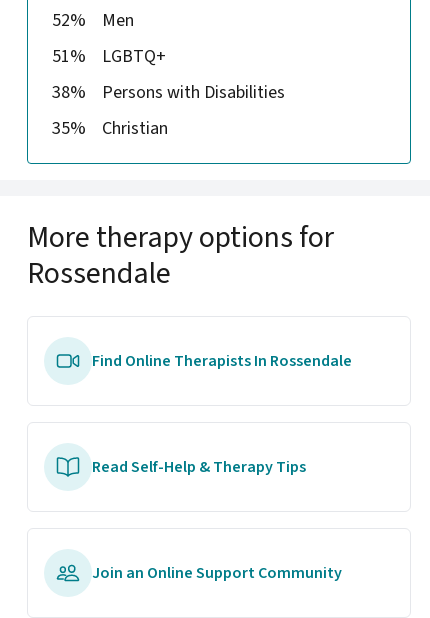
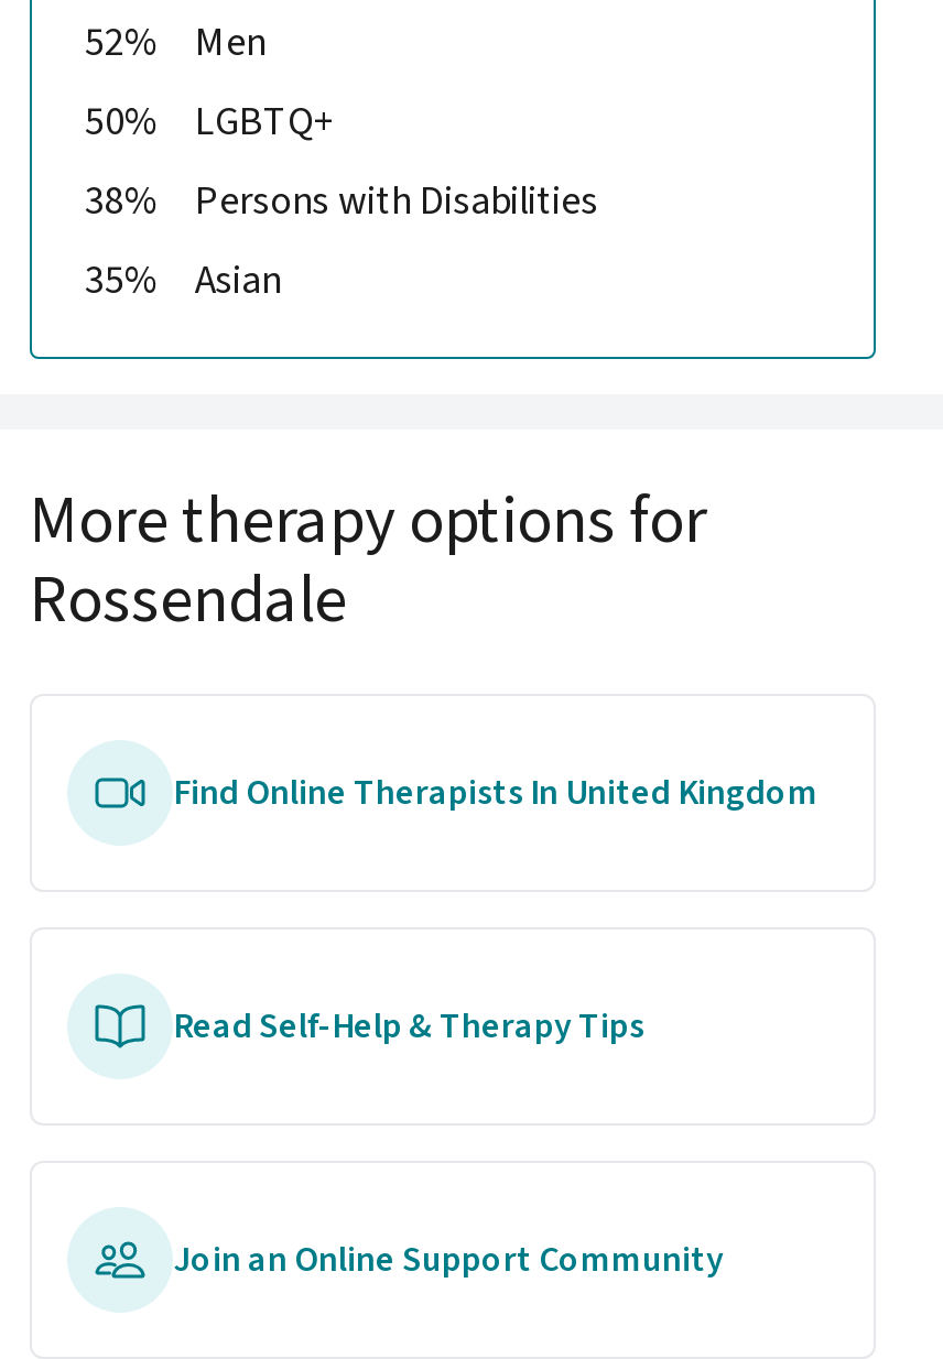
- 51% LGBTQ+
+ 50% LGBTQ+

- Christian
+ Asian

- Find Online Therapists In Rossendale
+ Find Online Therapists In United Kingdom
